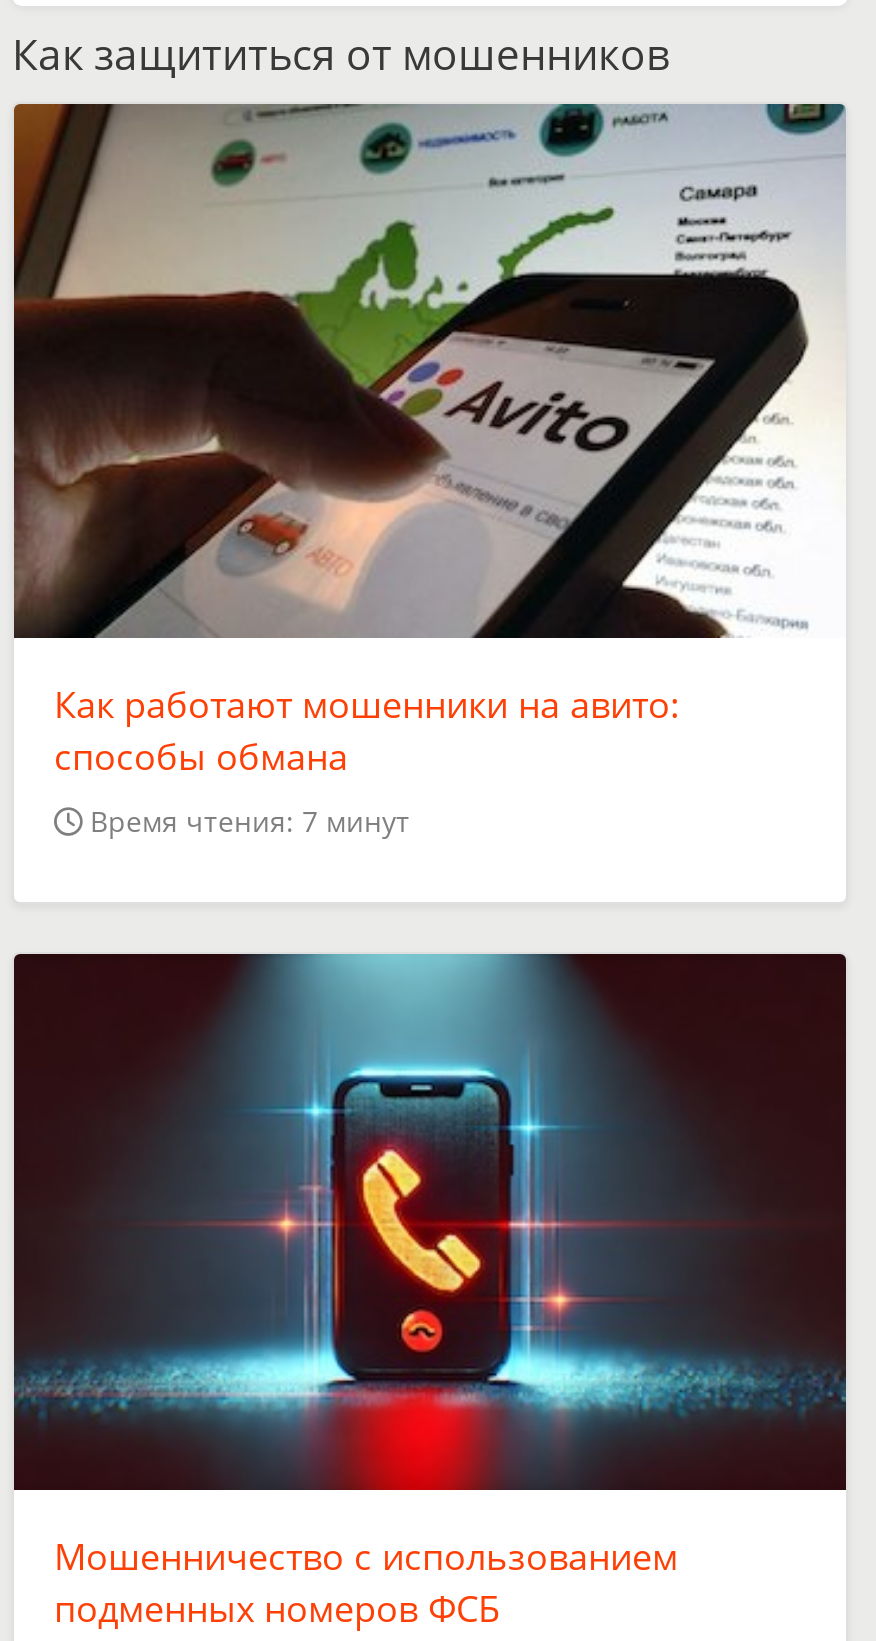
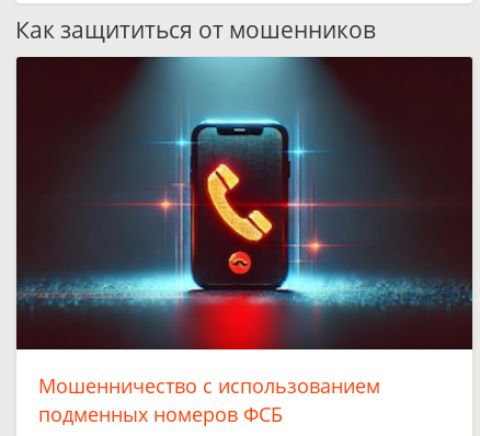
- [image]
- Как работают мошенники на авито:
- способы обмана
- Время чтения: 7 минут
